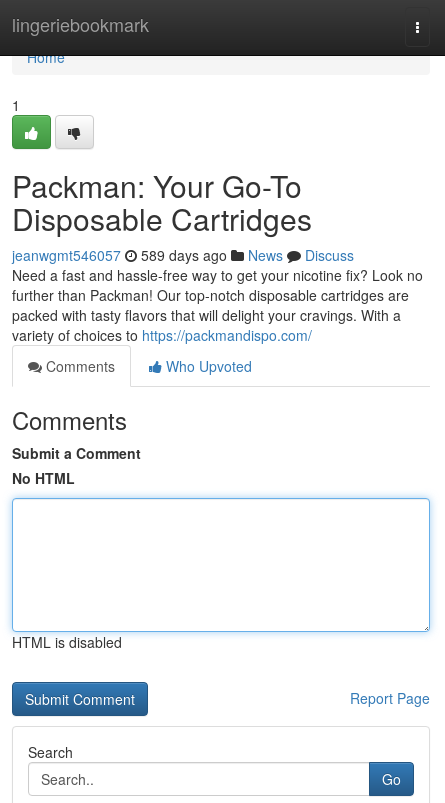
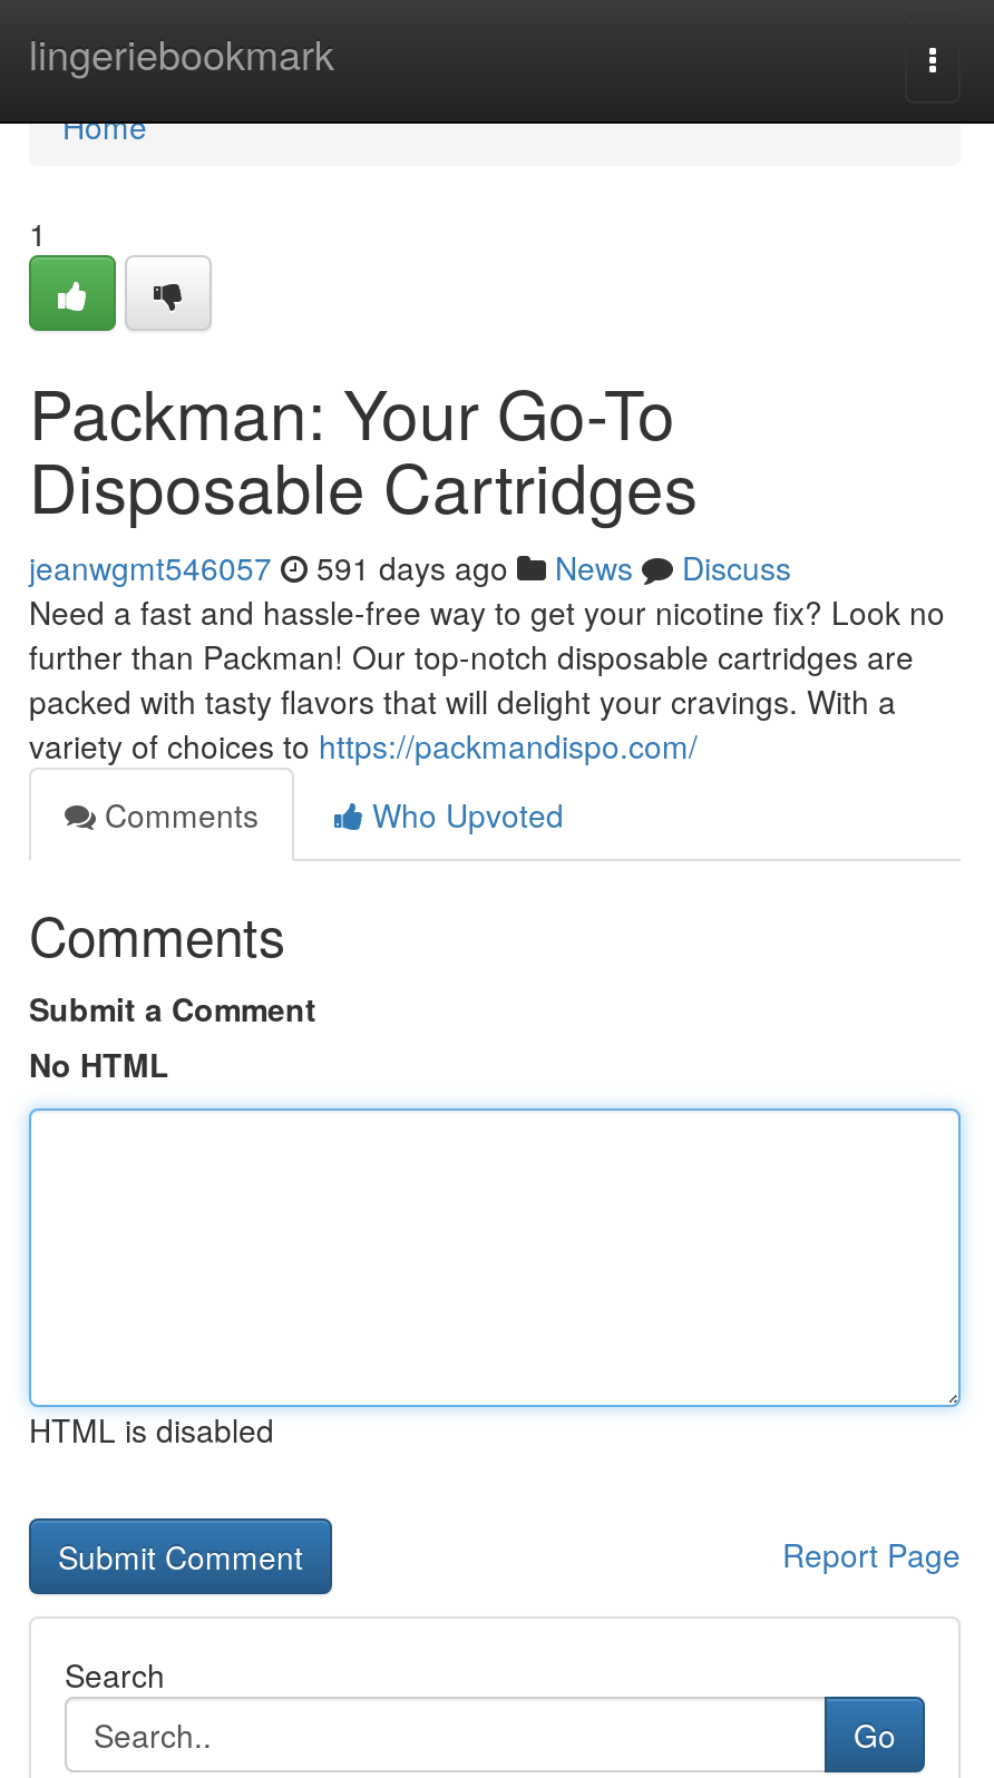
- jeanwgmt546057 589 days ago News Discuss
+ jeanwgmt546057 591 days ago News Discuss
